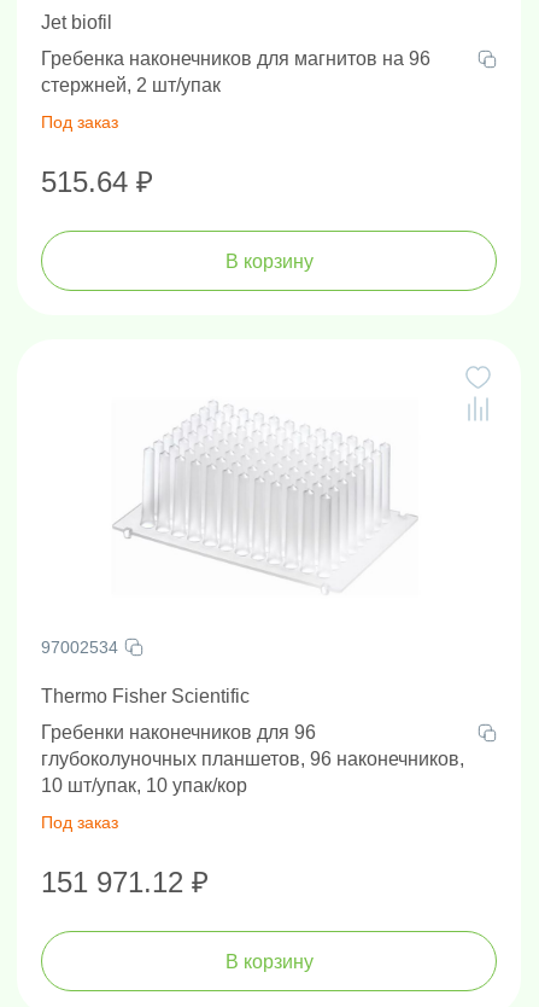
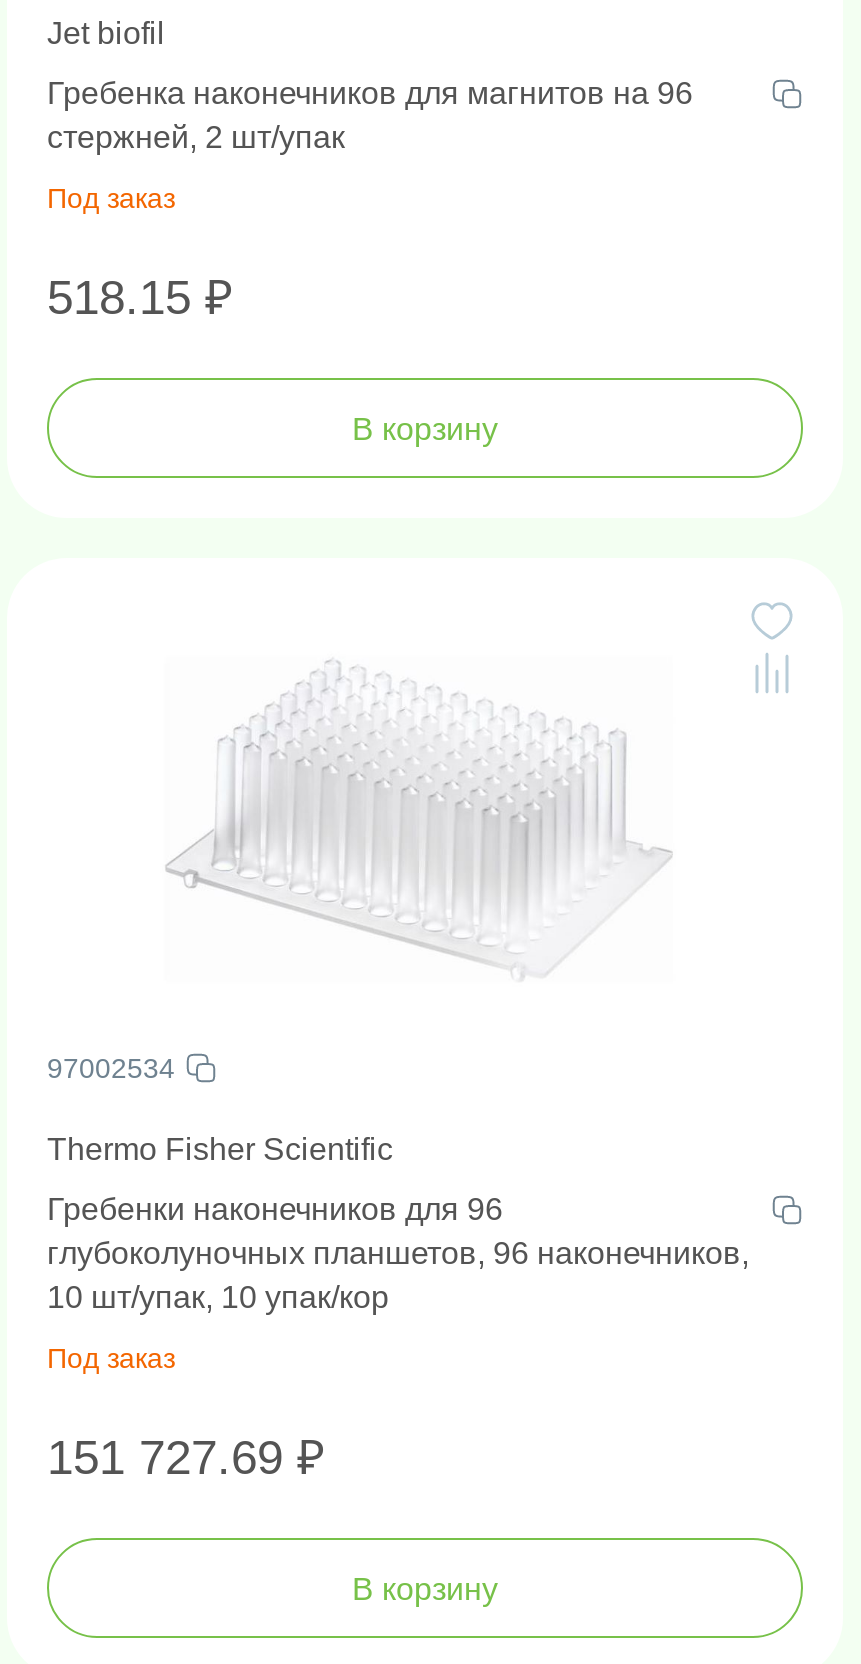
- 515.64 ₽
+ 518.15 ₽

- 151 971.12 ₽
+ 151 727.69 ₽
